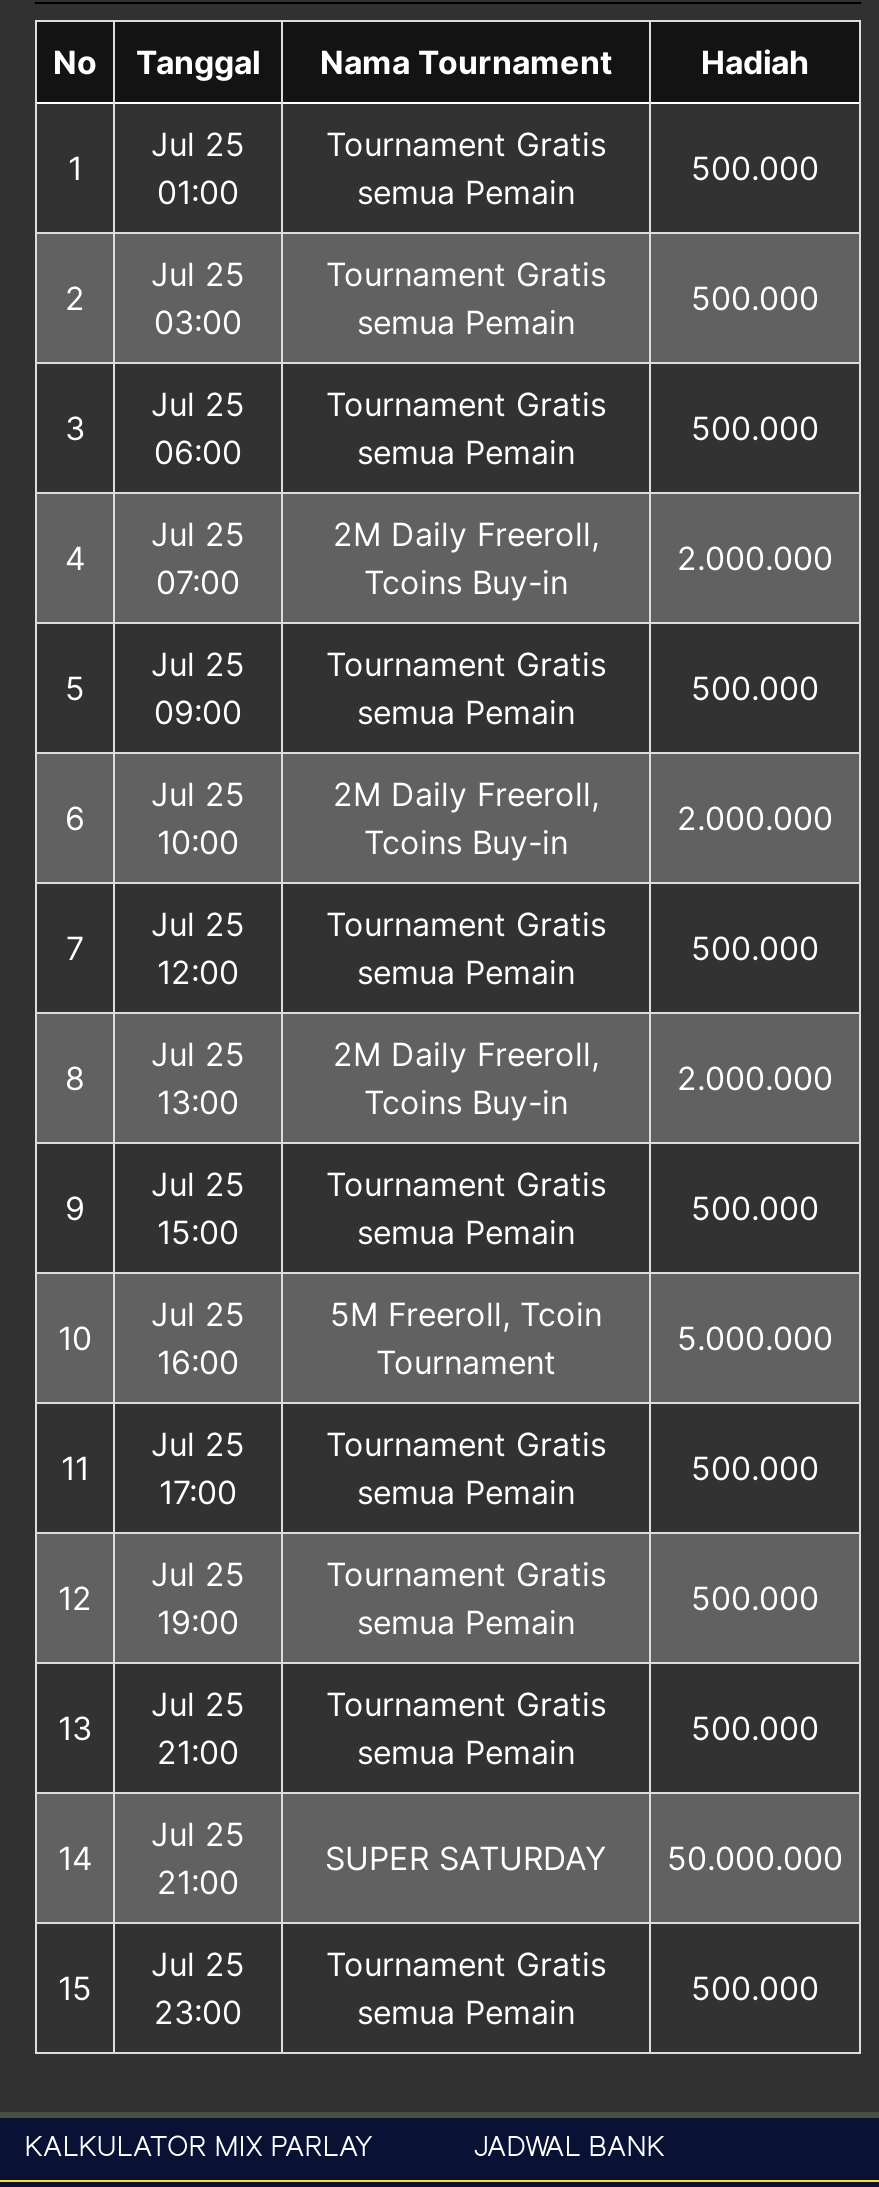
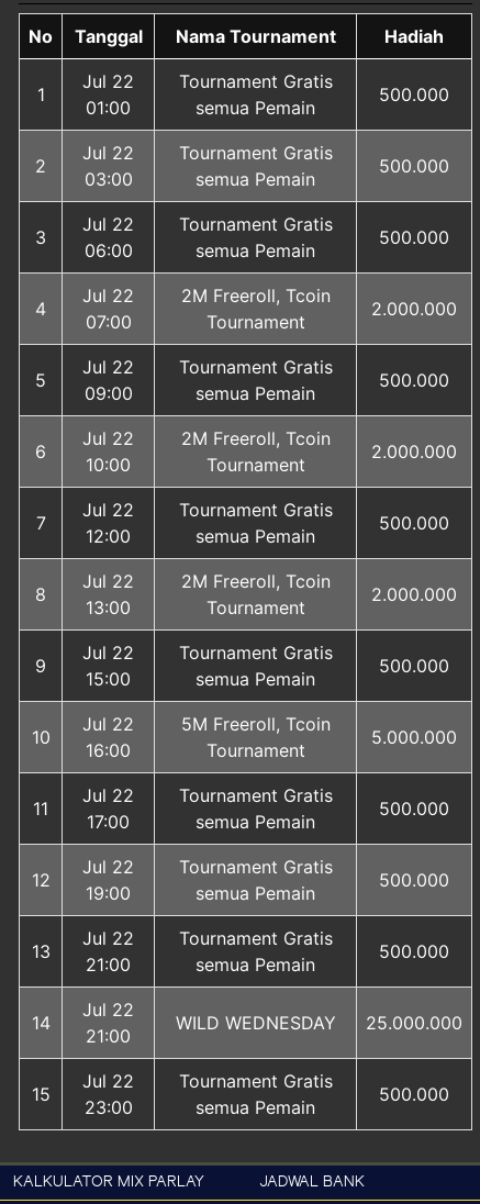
- Jul 25
+ Jul 22

- Jul 25
+ Jul 22

- Jul 25
+ Jul 22

- Jul 25
+ Jul 22

- 2M Daily Freeroll,
- Tcoins Buy-in
+ 2M Freeroll, Tcoin
+ Tournament

- Jul 25
+ Jul 22

- Jul 25
+ Jul 22

- 2M Daily Freeroll,
- Tcoins Buy-in
+ 2M Freeroll, Tcoin
+ Tournament

- Jul 25
+ Jul 22

- Jul 25
+ Jul 22

- 2M Daily Freeroll,
- Tcoins Buy-in
+ 2M Freeroll, Tcoin
+ Tournament

- Jul 25
+ Jul 22

- Jul 25
+ Jul 22

- Jul 25
+ Jul 22

- Jul 25
+ Jul 22

- Jul 25
+ Jul 22

- Jul 25
+ Jul 22

- SUPER SATURDAY
- 50.000.000
+ WILD WEDNESDAY
+ 25.000.000

- Jul 25
+ Jul 22
